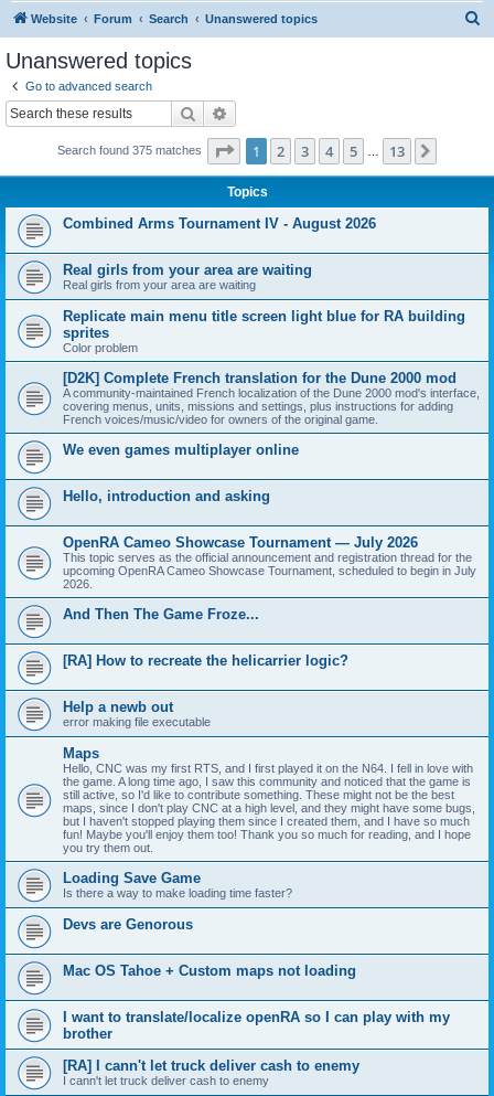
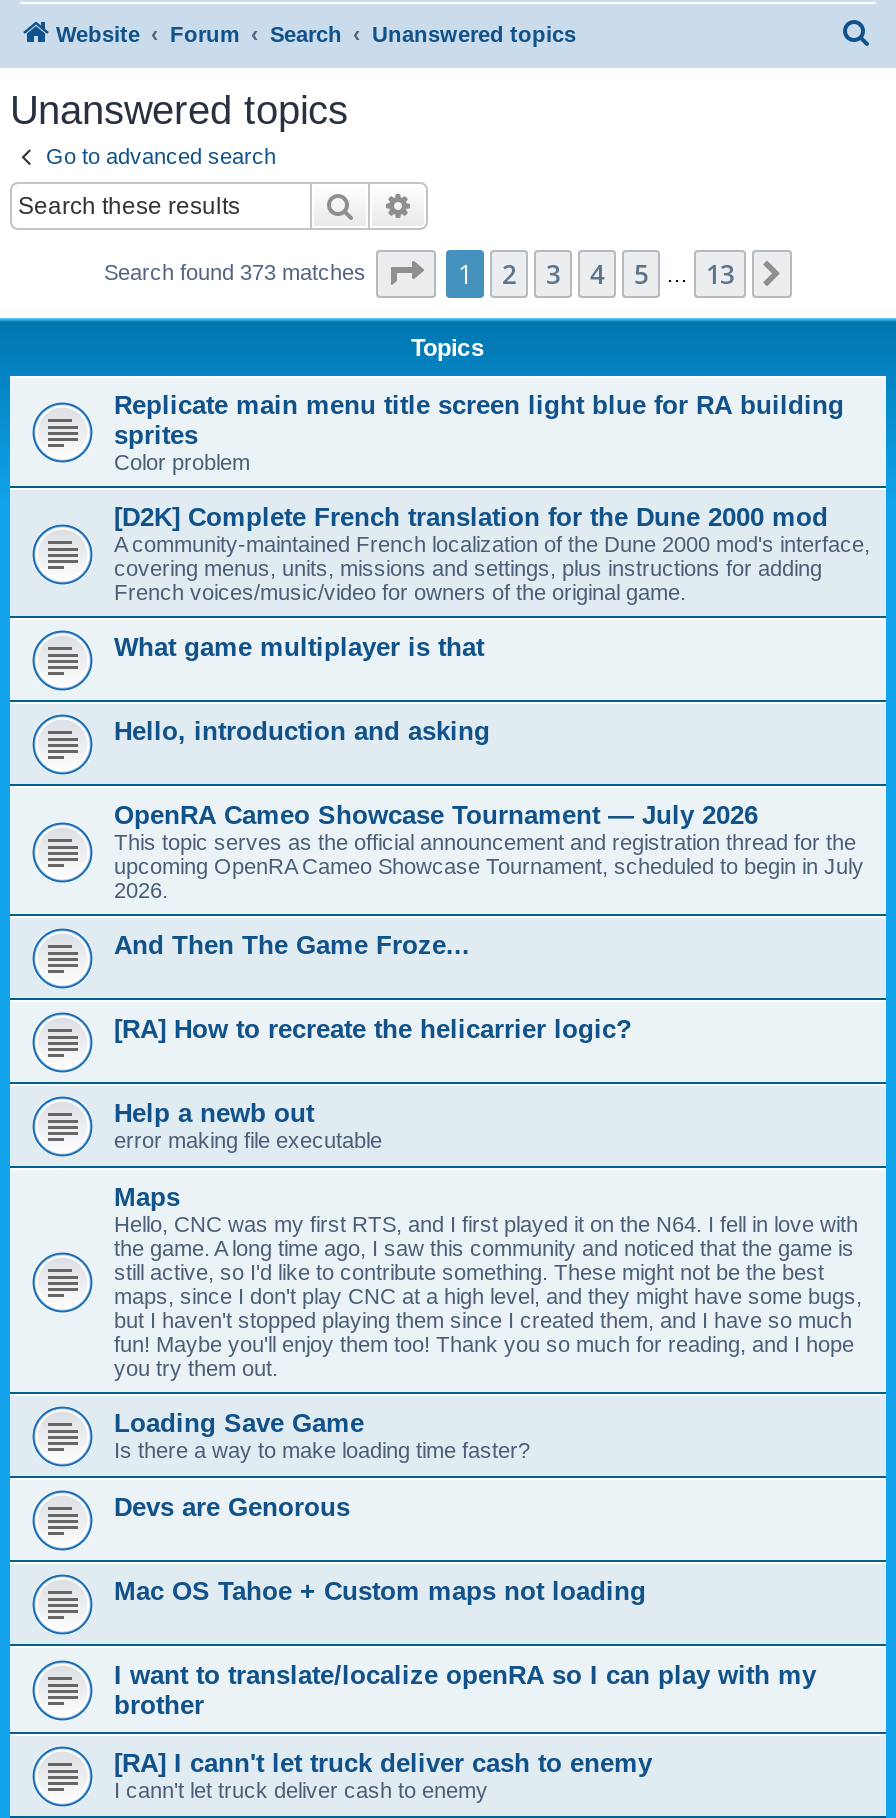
- Search found 375 matches
+ Search found 373 matches

- [image]
- Combined Arms Tournament IV - August 2026
- Real girls from your area are waiting
- Real girls from your area are waiting

- We even games multiplayer online
+ What game multiplayer is that
